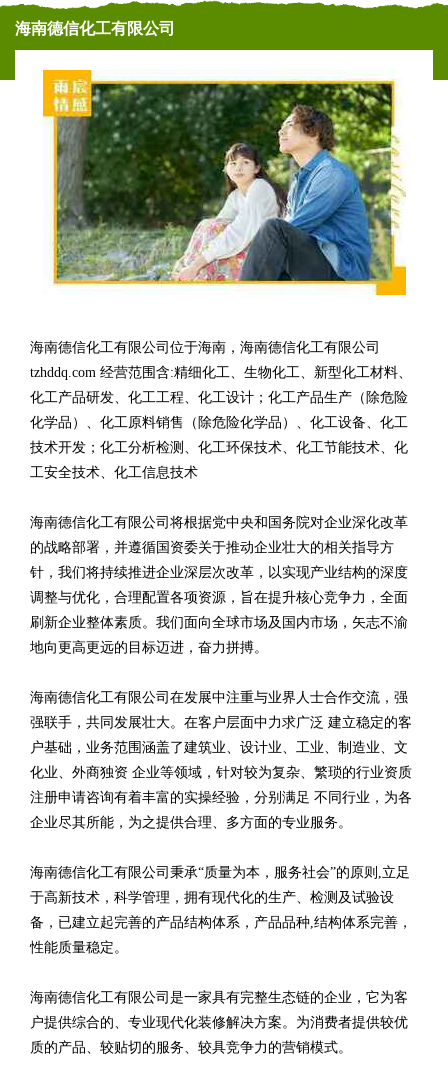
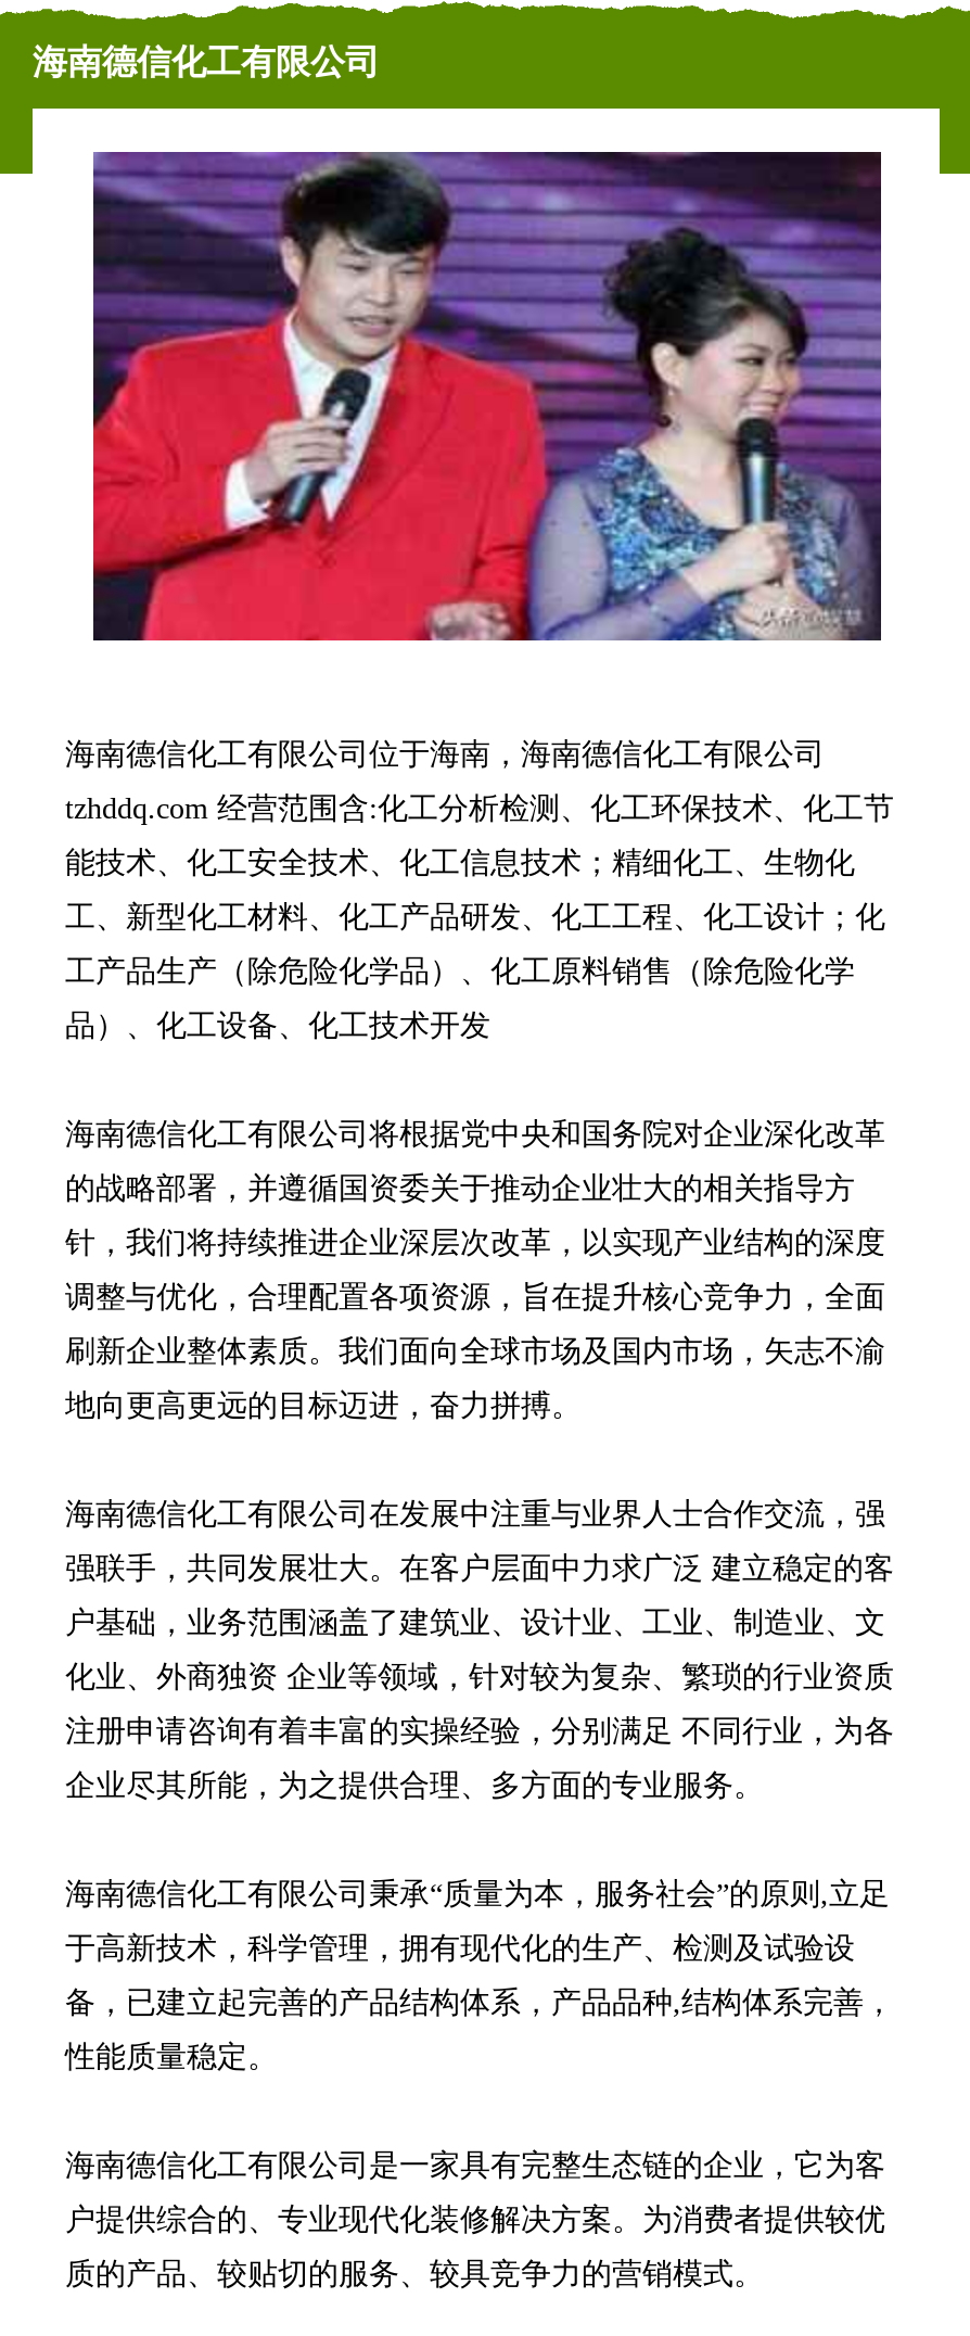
- [image]
+ [image]

- tzhddq.com 经营范围含:精细化工、生物化工、新型化工材料、
+ tzhddq.com 经营范围含:化工分析检测、化工环保技术、化工节

- 化工产品研发、化工工程、化工设计；化工产品生产（除危险
+ 能技术、化工安全技术、化工信息技术；精细化工、生物化

- 化学品）、化工原料销售（除危险化学品）、化工设备、化工
+ 工、新型化工材料、化工产品研发、化工工程、化工设计；化

- 技术开发；化工分析检测、化工环保技术、化工节能技术、化
+ 工产品生产（除危险化学品）、化工原料销售（除危险化学

- 工安全技术、化工信息技术
+ 品）、化工设备、化工技术开发
